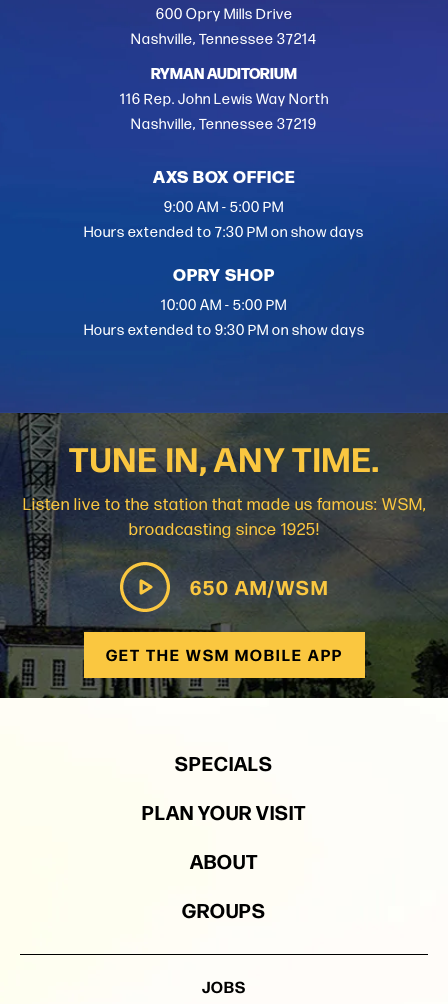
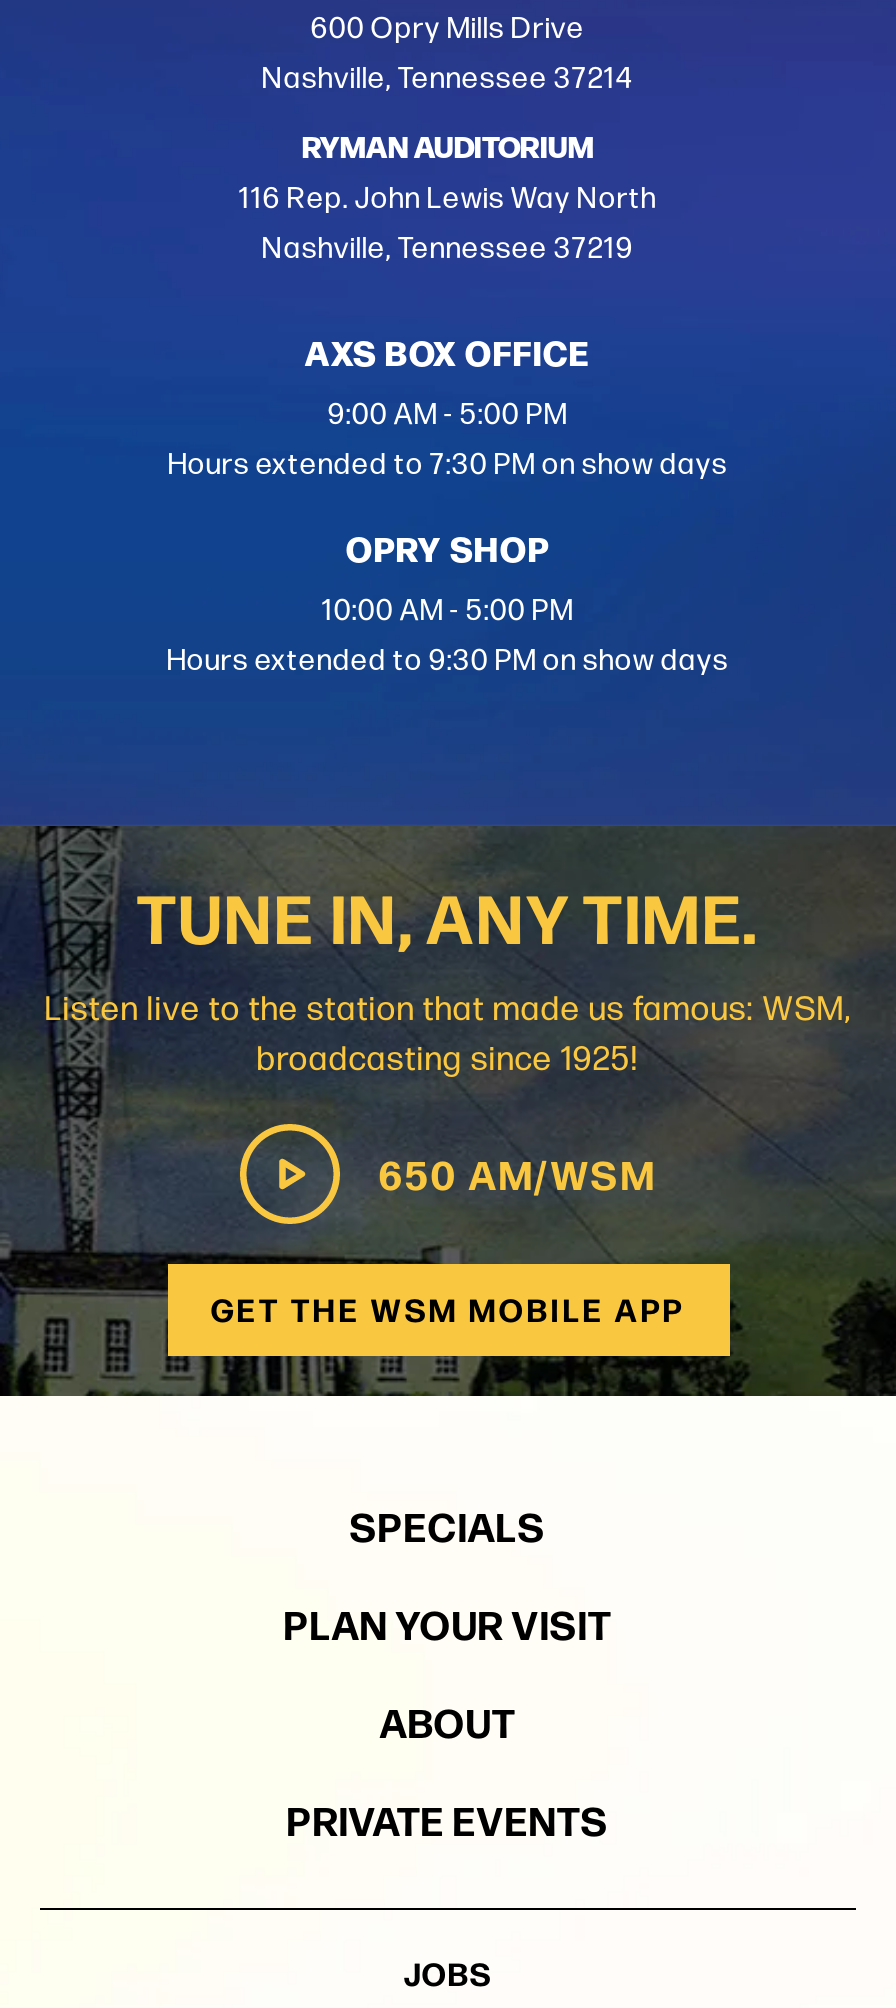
- GROUPS
+ PRIVATE EVENTS
